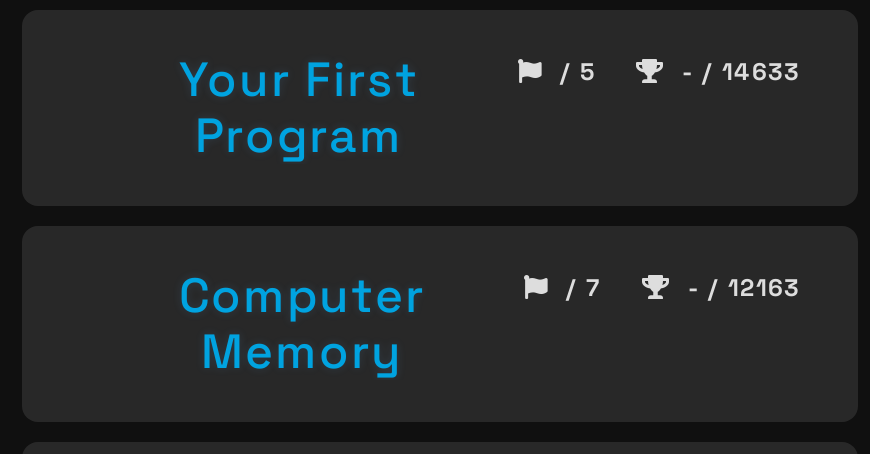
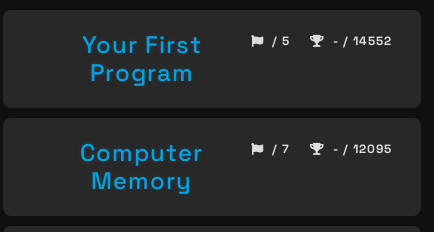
- - / 14633
+ - / 14552

- - / 12163
+ - / 12095
